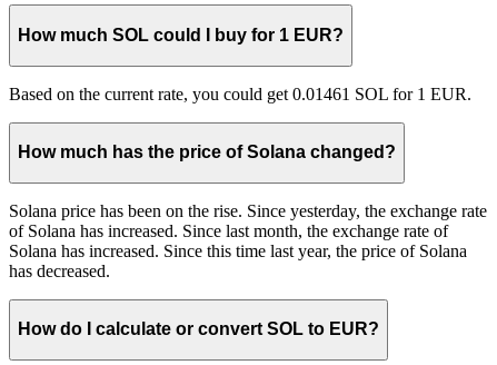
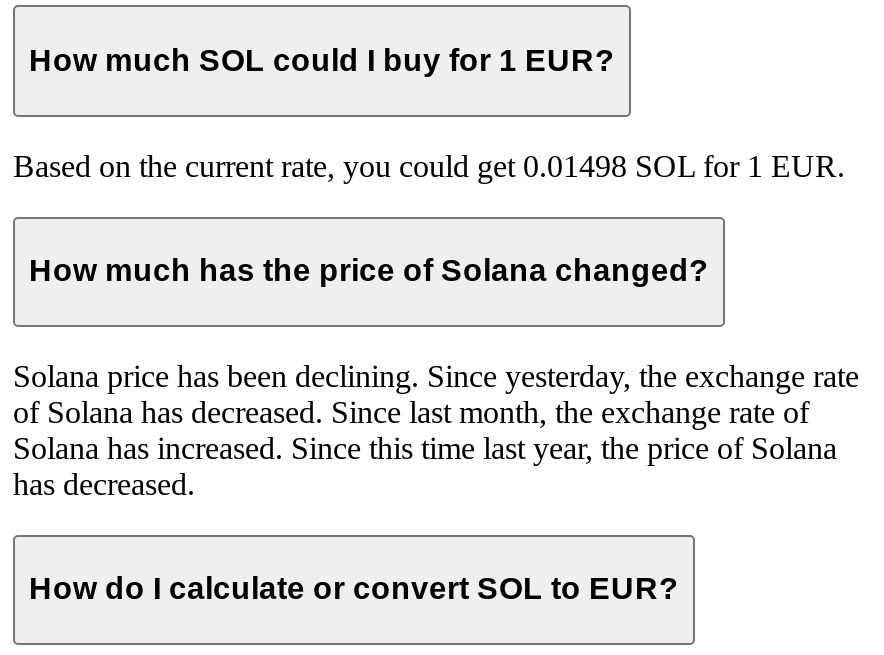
- Based on the current rate, you could get 0.01461 SOL for 1 EUR.
+ Based on the current rate, you could get 0.01498 SOL for 1 EUR.

- Solana price has been on the rise. Since yesterday, the exchange rate
- of Solana has increased. Since last month, the exchange rate of
+ Solana price has been declining. Since yesterday, the exchange rate
+ of Solana has decreased. Since last month, the exchange rate of
